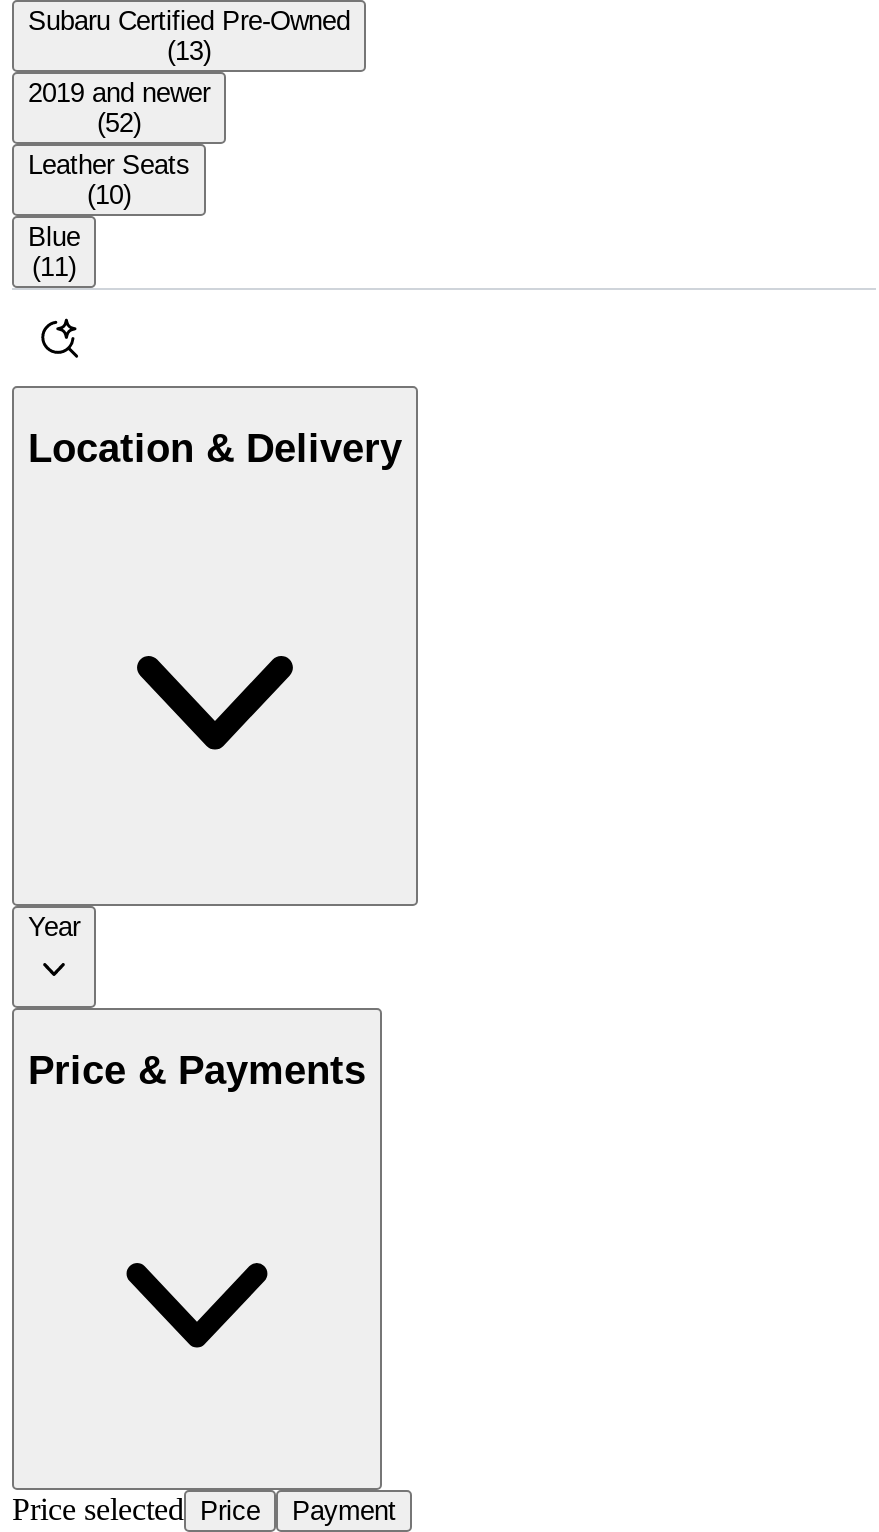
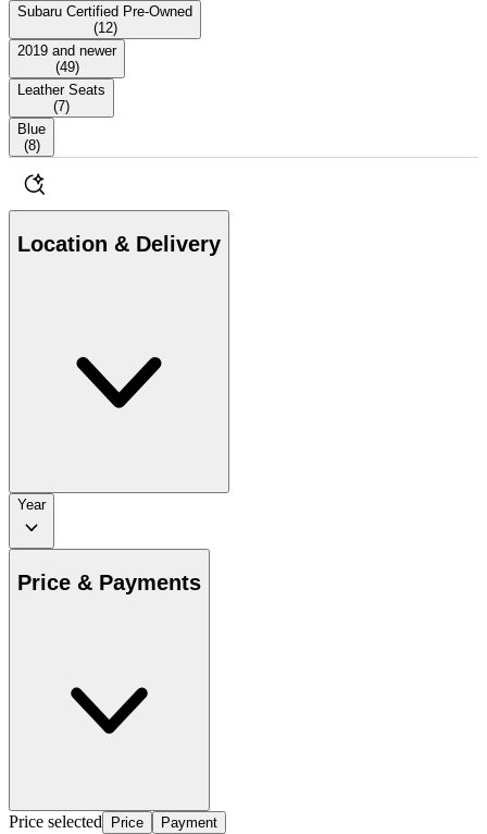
- (13)
+ (12)

- (52)
+ (49)

- (10)
+ (7)

- (11)
+ (8)
